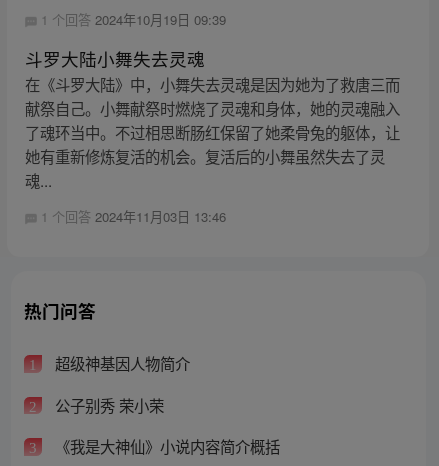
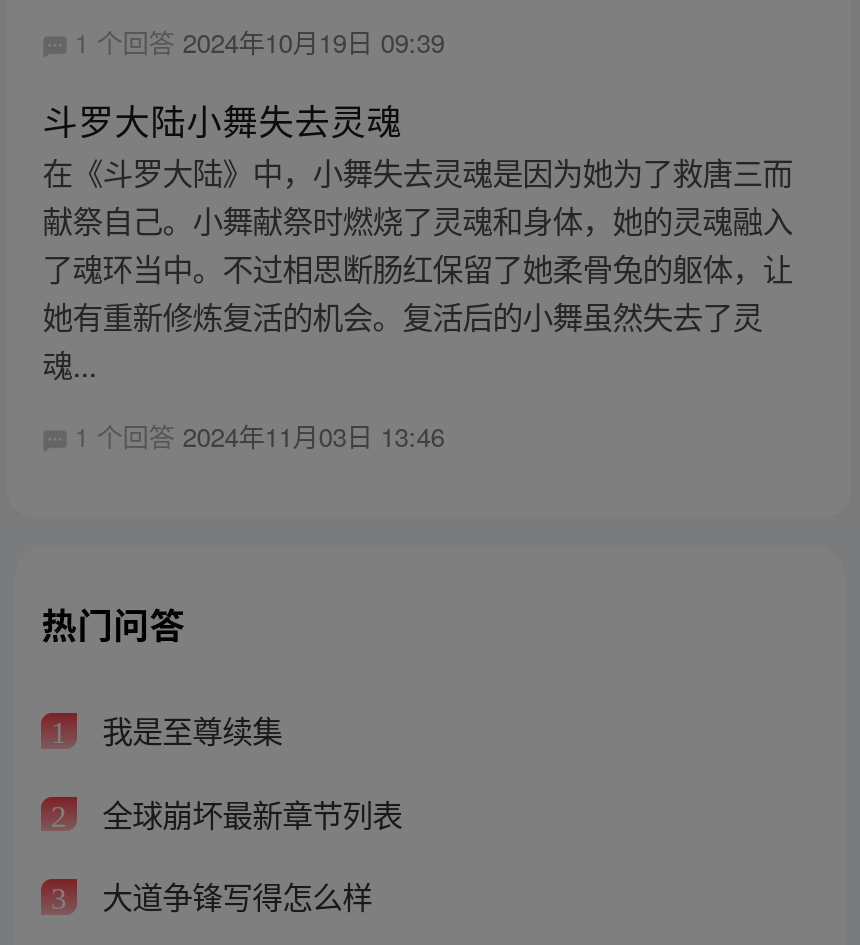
- 超级神基因人物简介
+ 我是至尊续集

- 公子别秀 荣小荣
+ 全球崩坏最新章节列表

- 《我是大神仙》小说内容简介概括
+ 大道争锋写得怎么样
